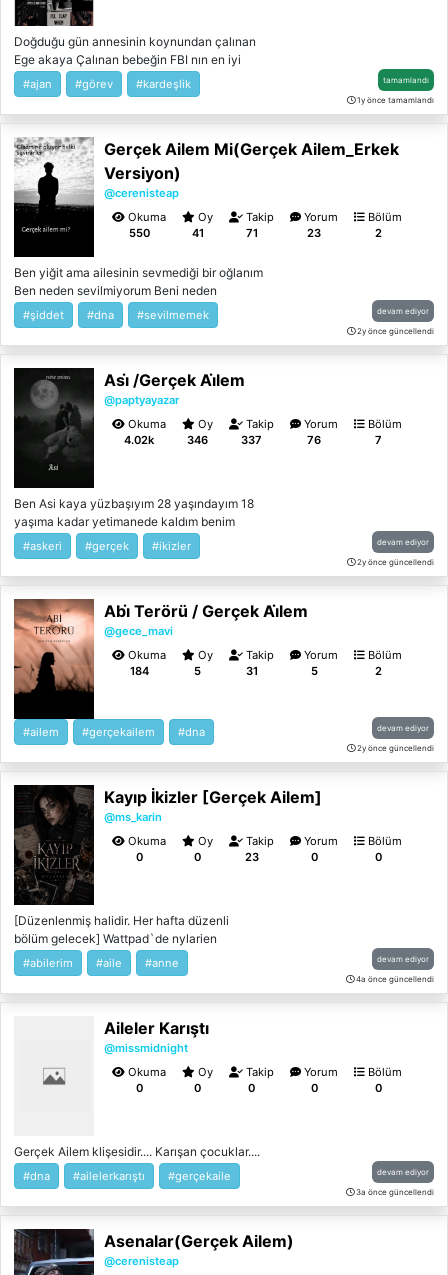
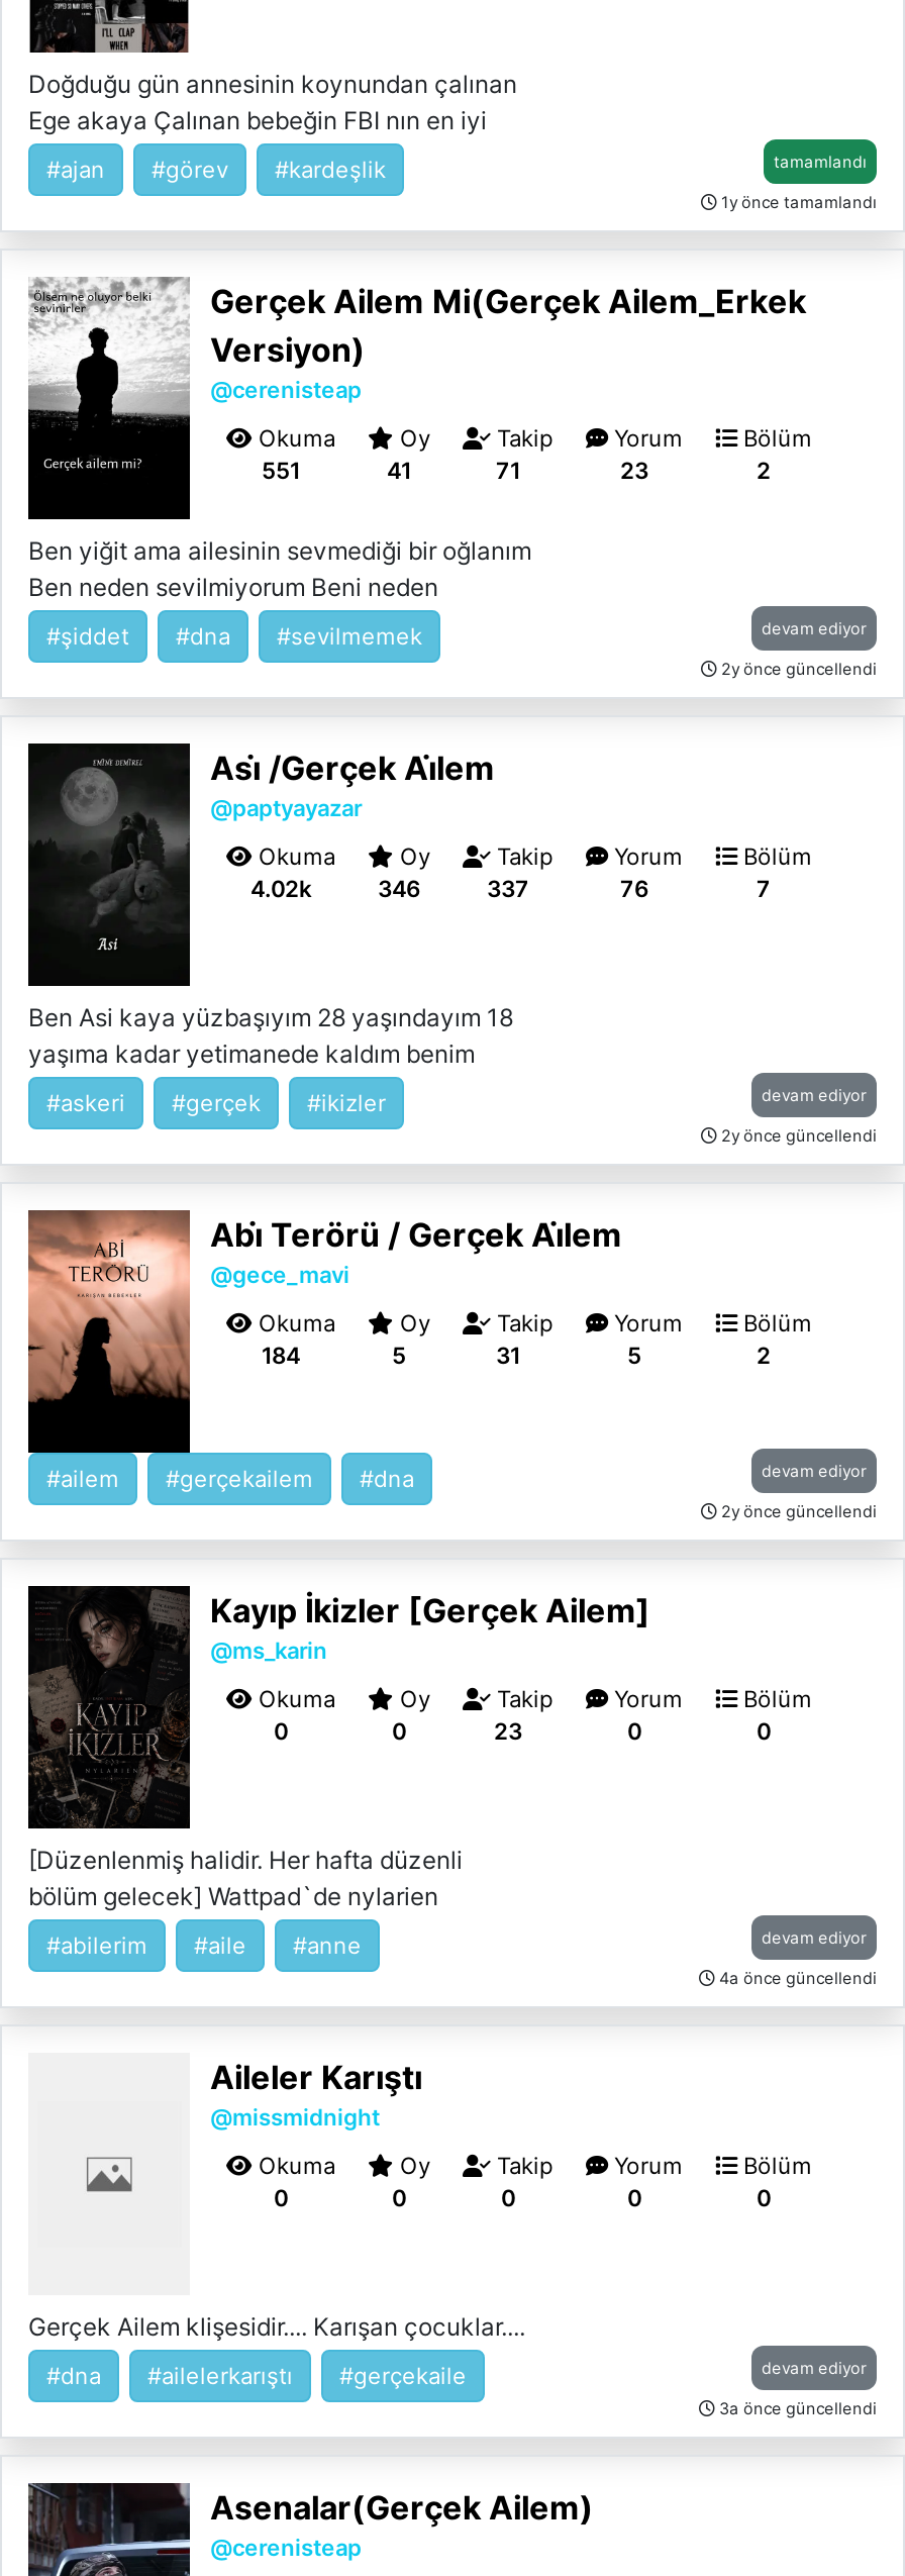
- 550
+ 551
